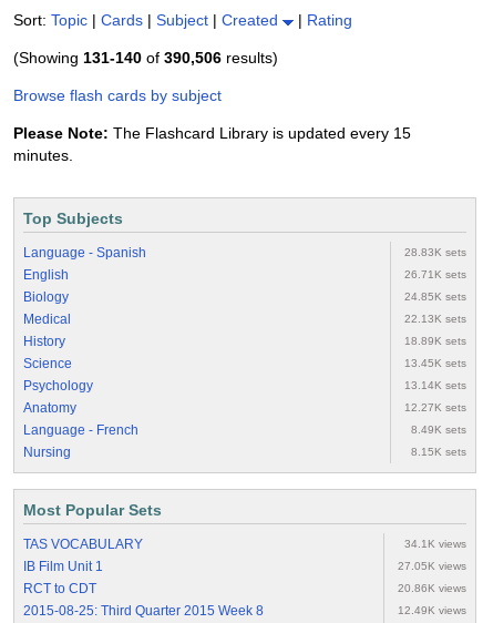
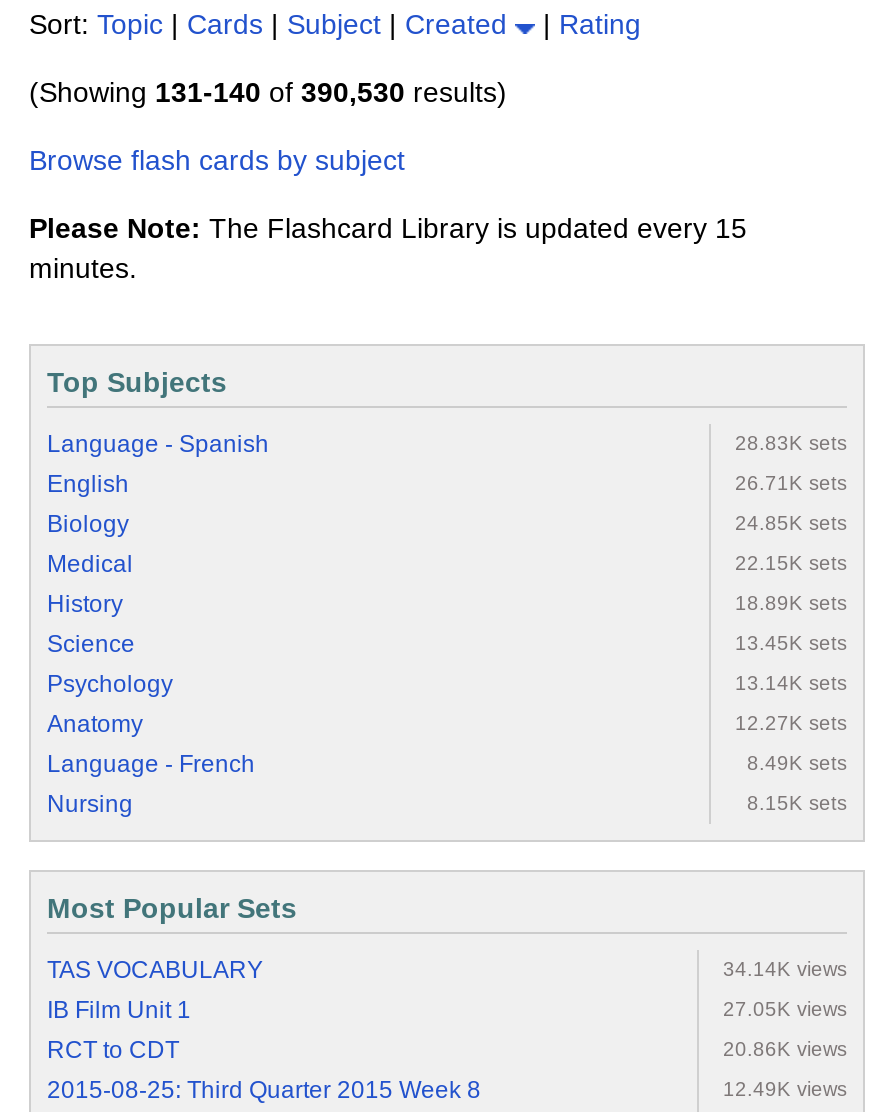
- (Showing 131-140 of 390,506 results)
+ (Showing 131-140 of 390,530 results)

- 22.13K sets
+ 22.15K sets

- 34.1K views
+ 34.14K views
